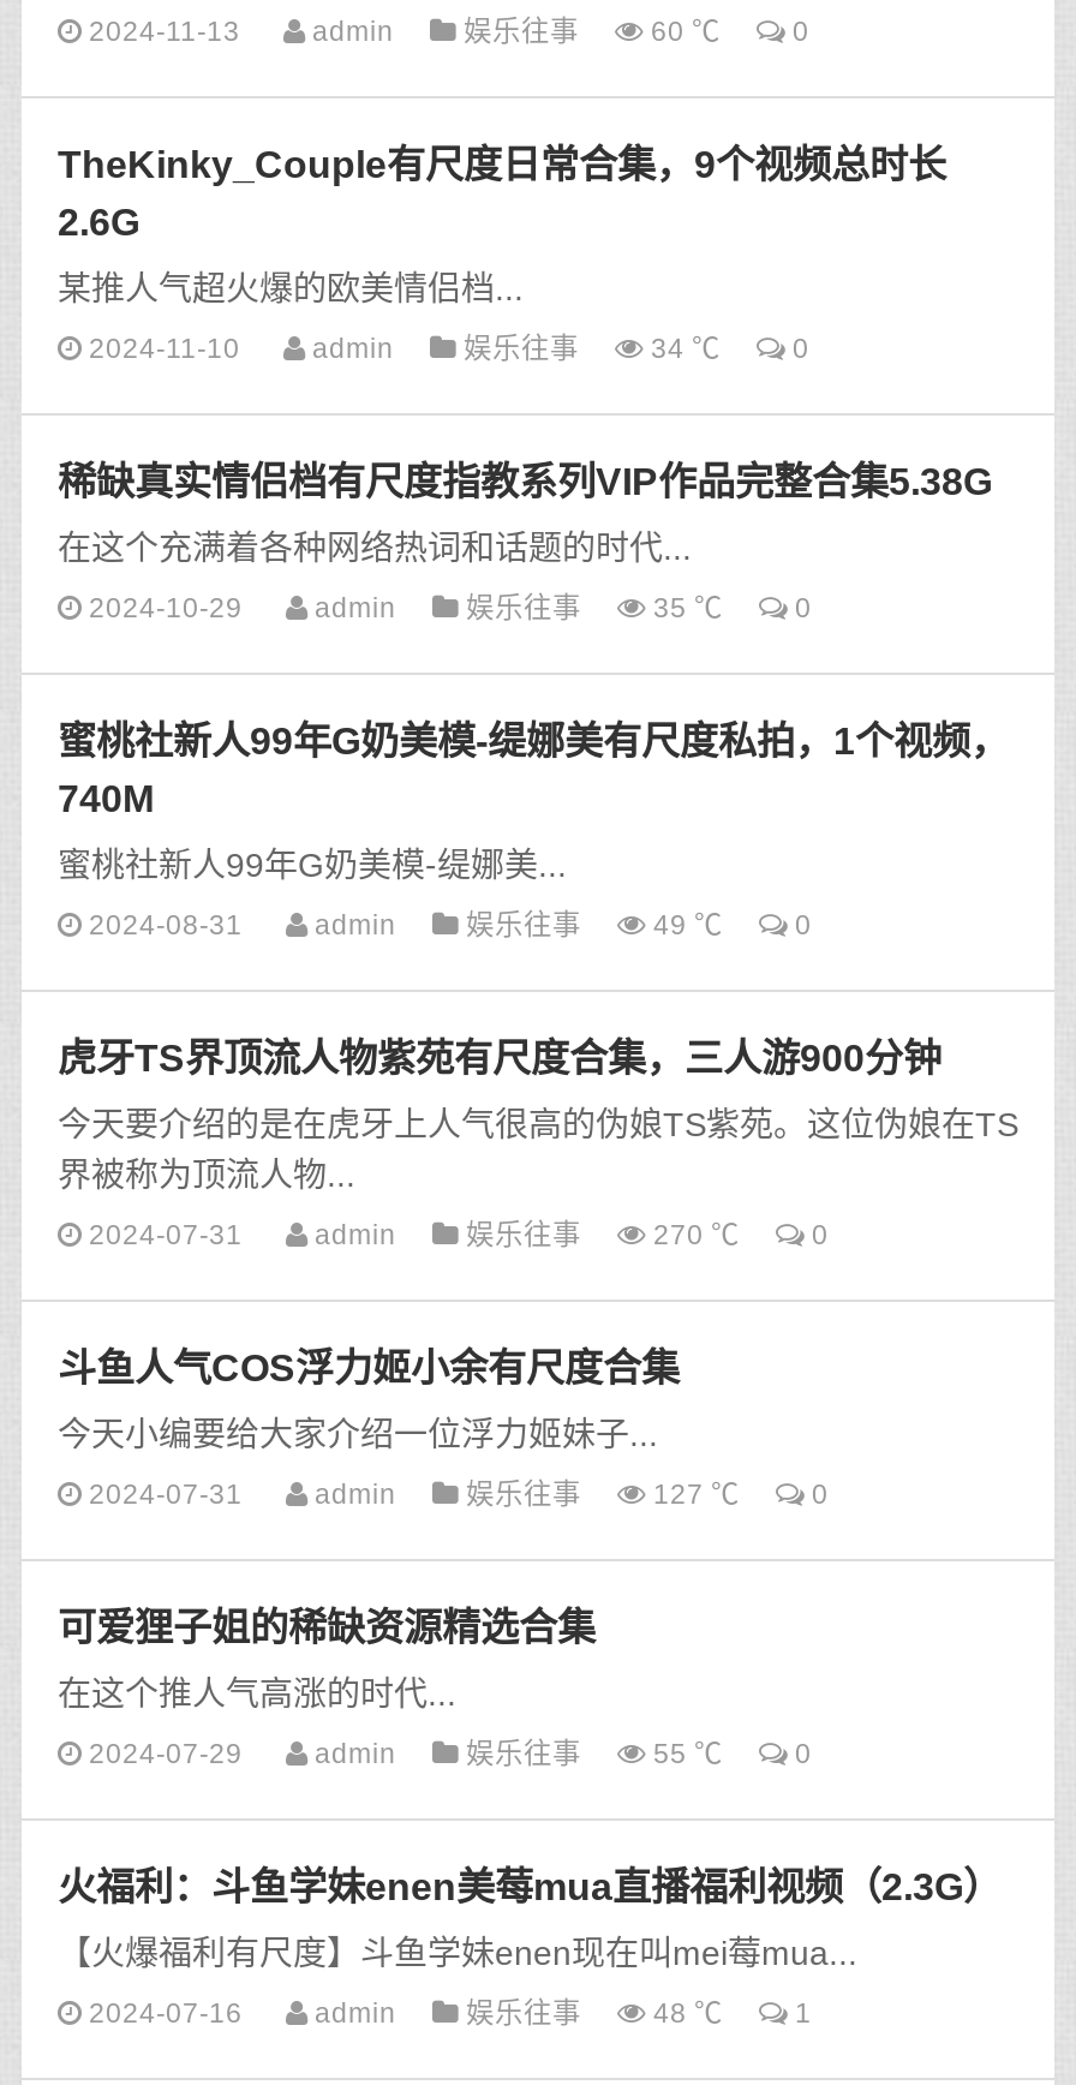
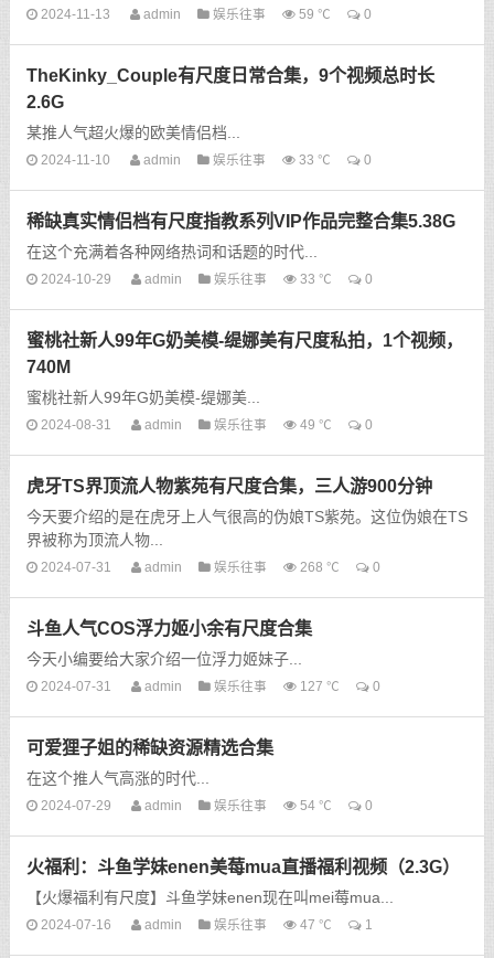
- 60 ℃
+ 59 ℃

- 34 ℃
+ 33 ℃

- 35 ℃
+ 33 ℃

- 270 ℃
+ 268 ℃

- 55 ℃
+ 54 ℃

- 48 ℃
+ 47 ℃
